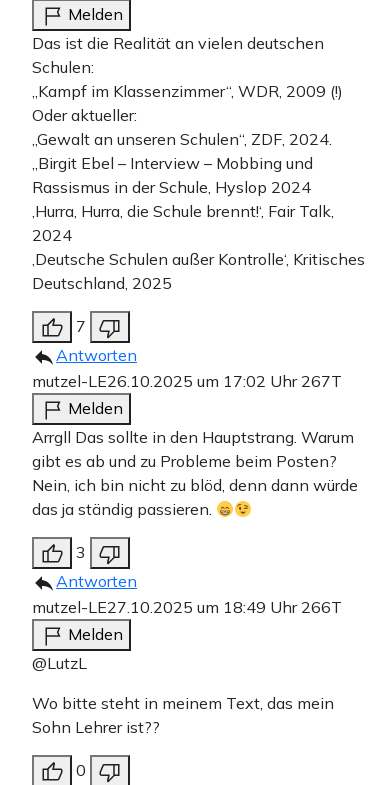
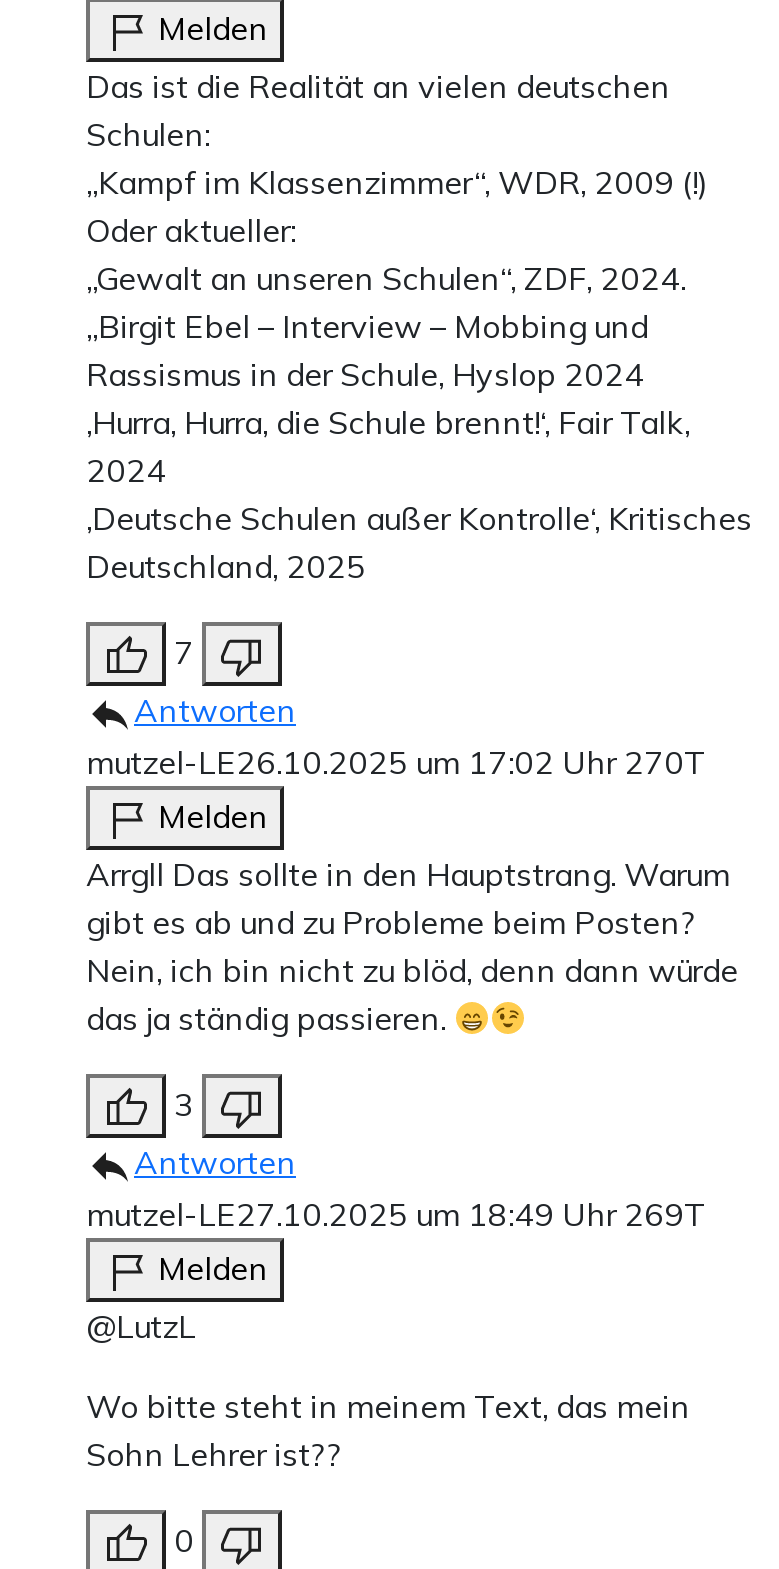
- mutzel-LE26.10.2025 um 17:02 Uhr 267T
+ mutzel-LE26.10.2025 um 17:02 Uhr 270T

- mutzel-LE27.10.2025 um 18:49 Uhr 266T
+ mutzel-LE27.10.2025 um 18:49 Uhr 269T
